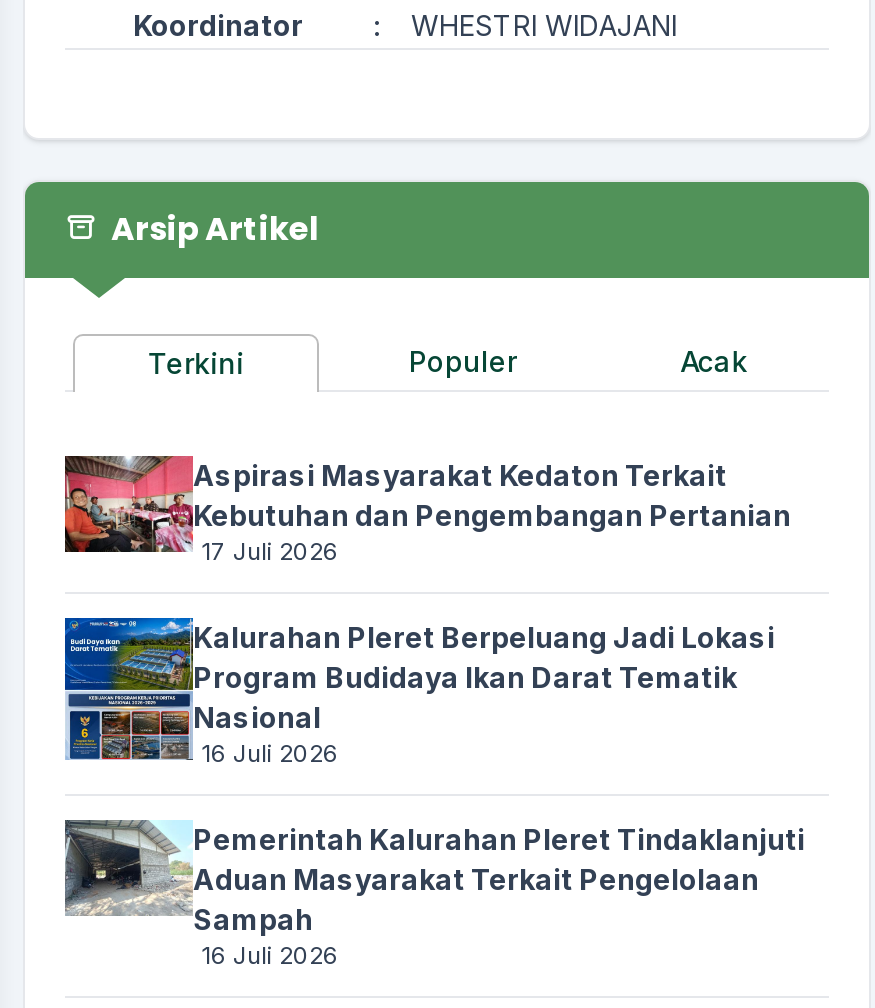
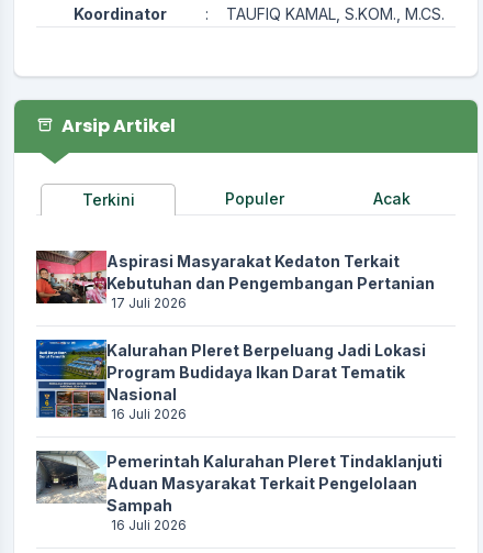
- WHESTRI WIDAJANI
+ TAUFIQ KAMAL, S.KOM., M.CS.
